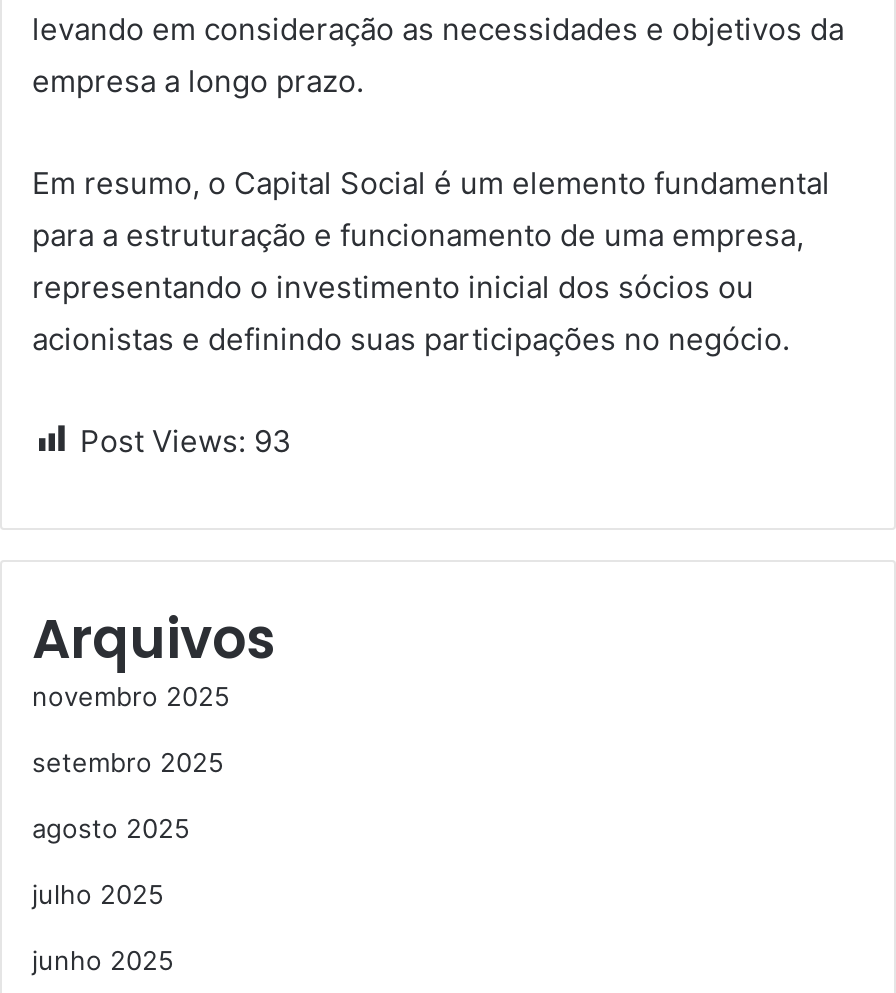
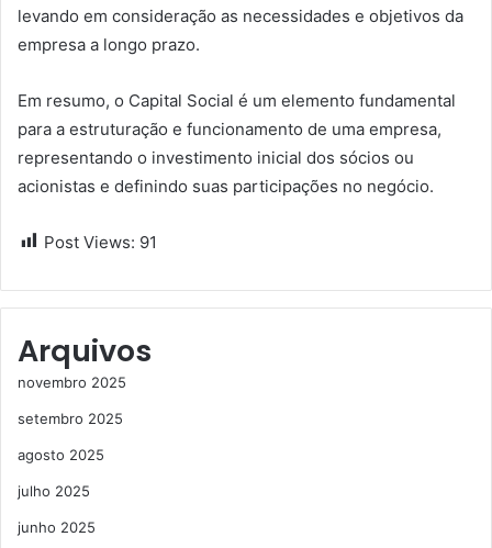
- Post Views: 93
+ Post Views: 91
